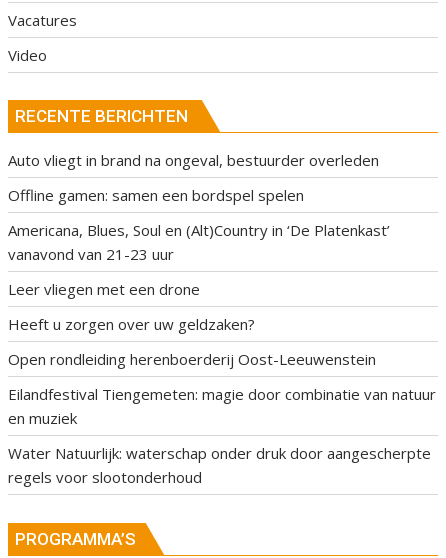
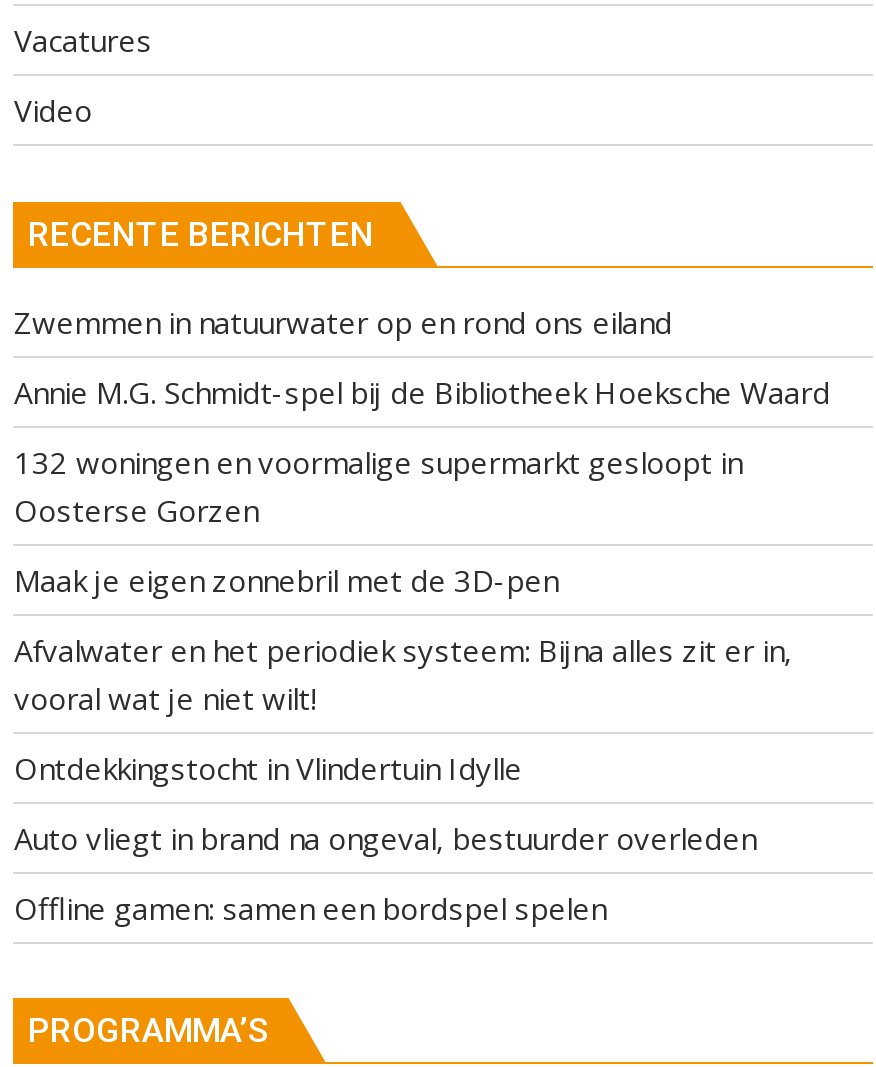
+ Zwemmen in natuurwater op en rond ons eiland
+ Annie M.G. Schmidt-spel bij de Bibliotheek Hoeksche Waard
+ 132 woningen en voormalige supermarkt gesloopt in
+ Oosterse Gorzen
+ Maak je eigen zonnebril met de 3D-pen
+ Afvalwater en het periodiek systeem: Bijna alles zit er in,
+ vooral wat je niet wilt!
+ Ontdekkingstocht in Vlindertuin Idylle

moved down: Auto vliegt in brand na ongeval, bestuurder overleden | Offline gamen: samen een bordspel spelen

- Americana, Blues, Soul en (Alt)Country in ‘De Platenkast’
- vanavond van 21-23 uur
- Leer vliegen met een drone
- Heeft u zorgen over uw geldzaken?
- Open rondleiding herenboerderij Oost-Leeuwenstein
- Eilandfestival Tiengemeten: magie door combinatie van natuur
- en muziek
- Water Natuurlijk: waterschap onder druk door aangescherpte
- regels voor slootonderhoud
